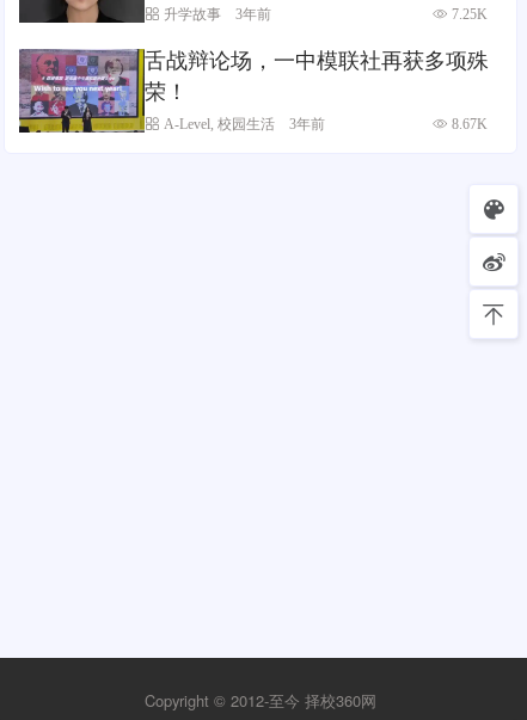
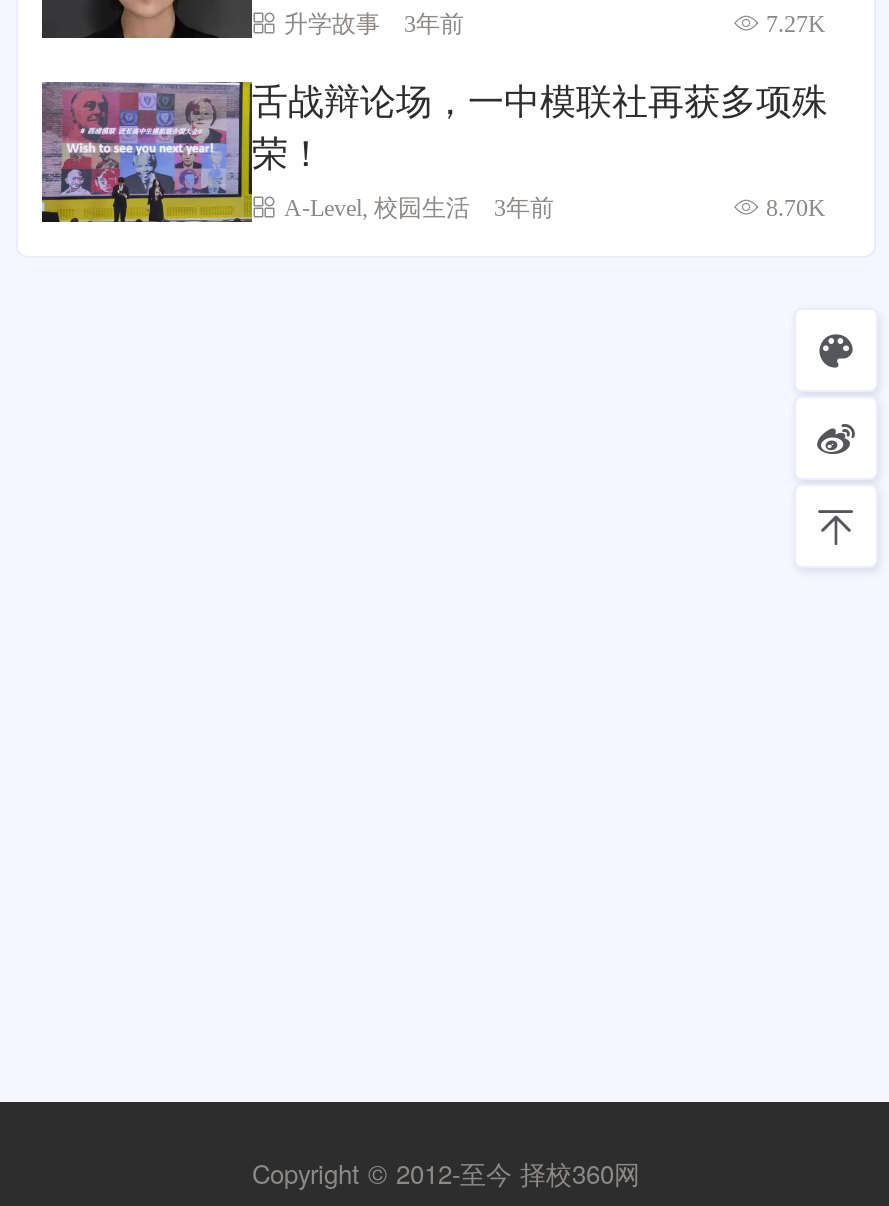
- 7.25K
+ 7.27K

- 8.67K
+ 8.70K
